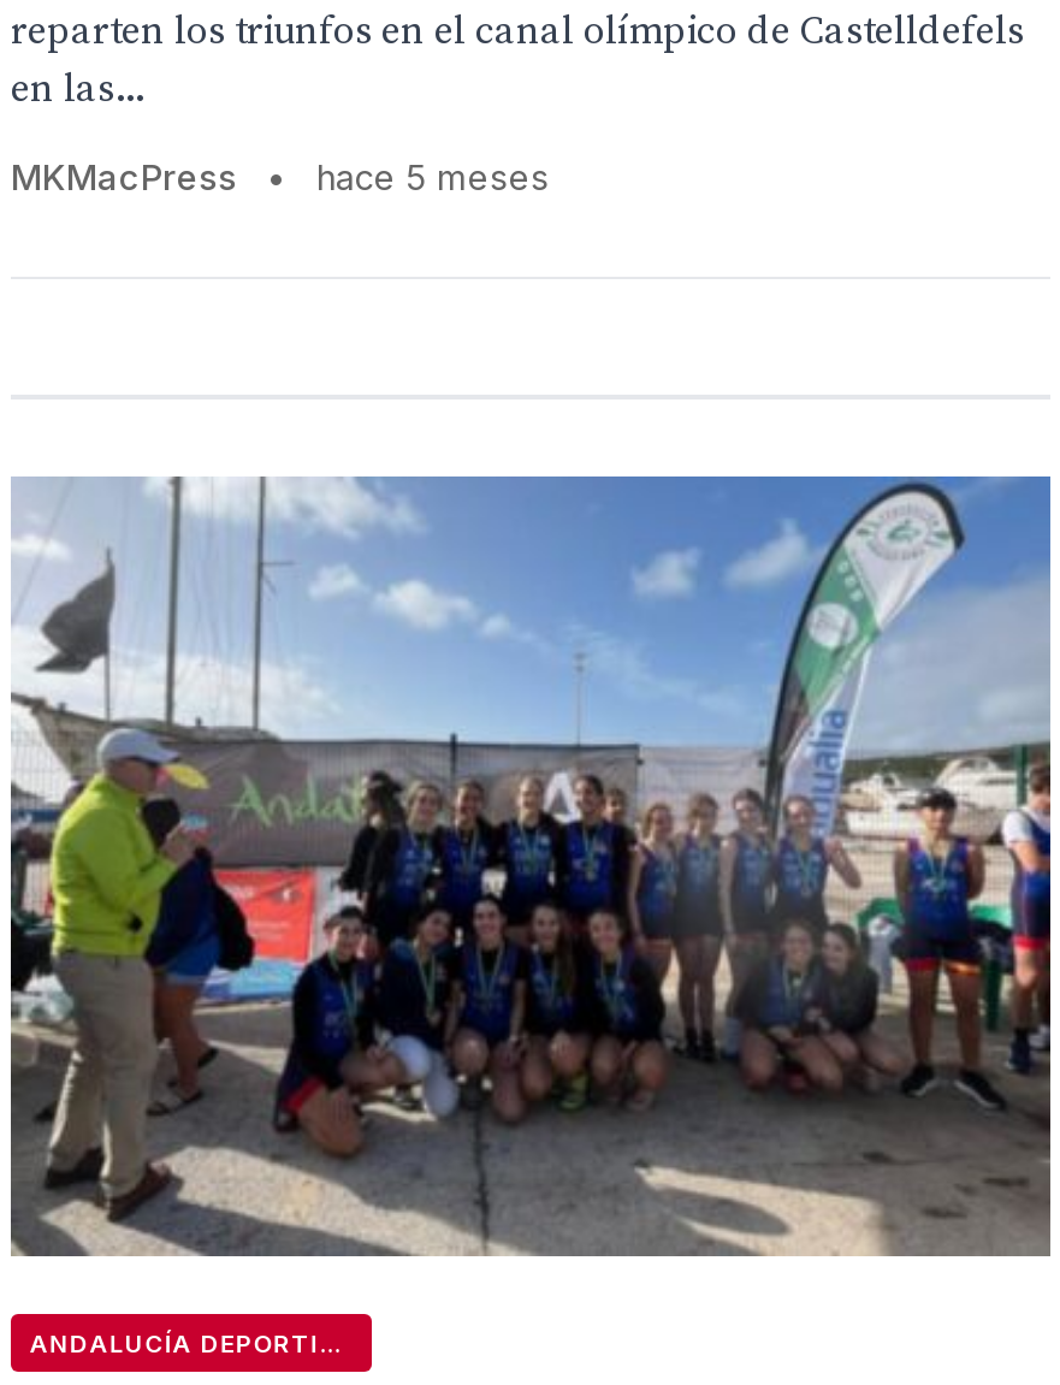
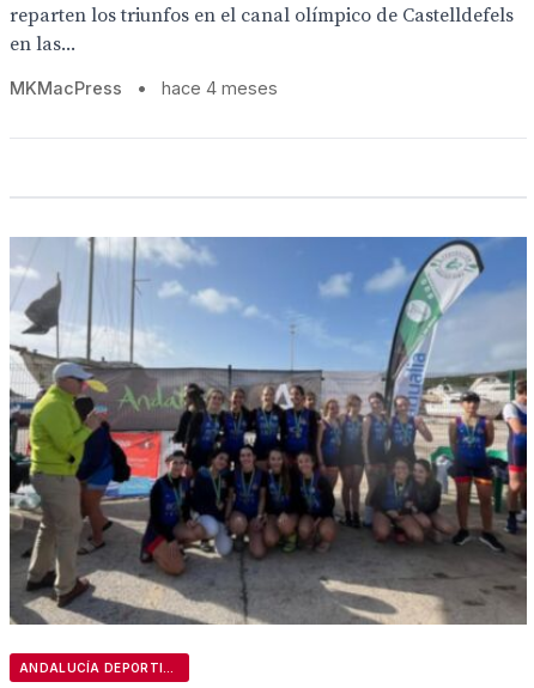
- hace 5 meses
+ hace 4 meses
